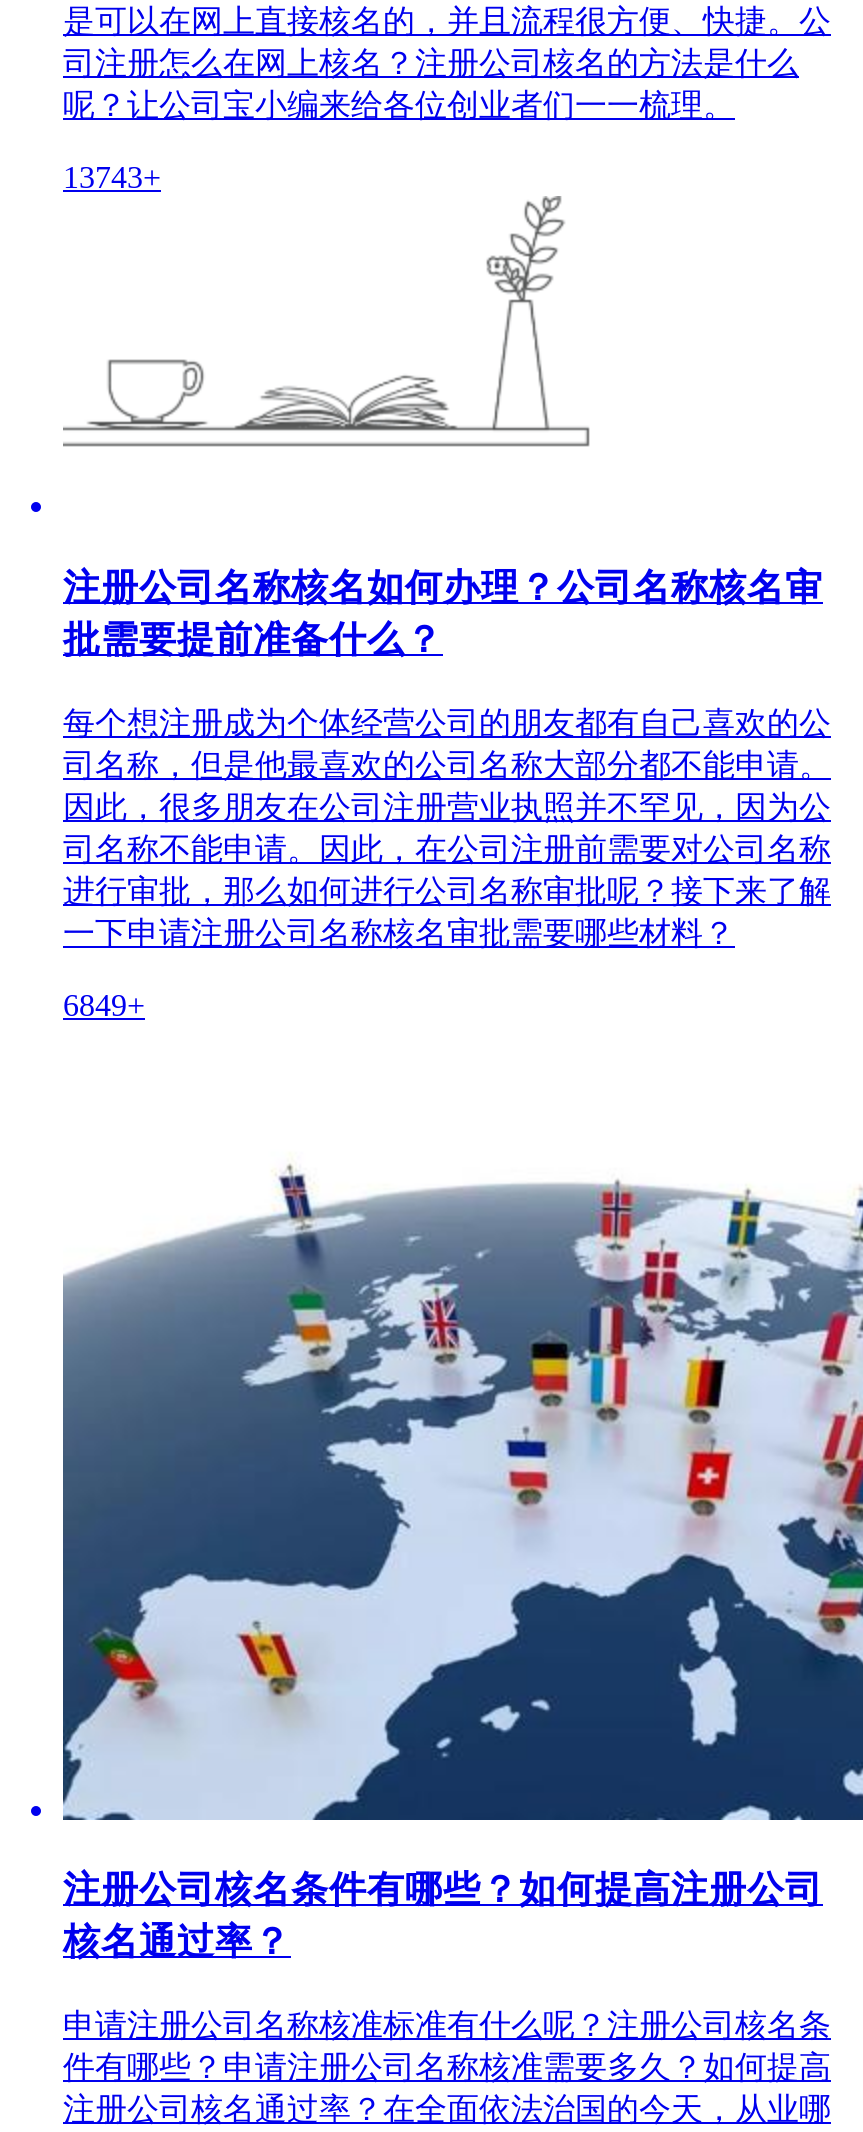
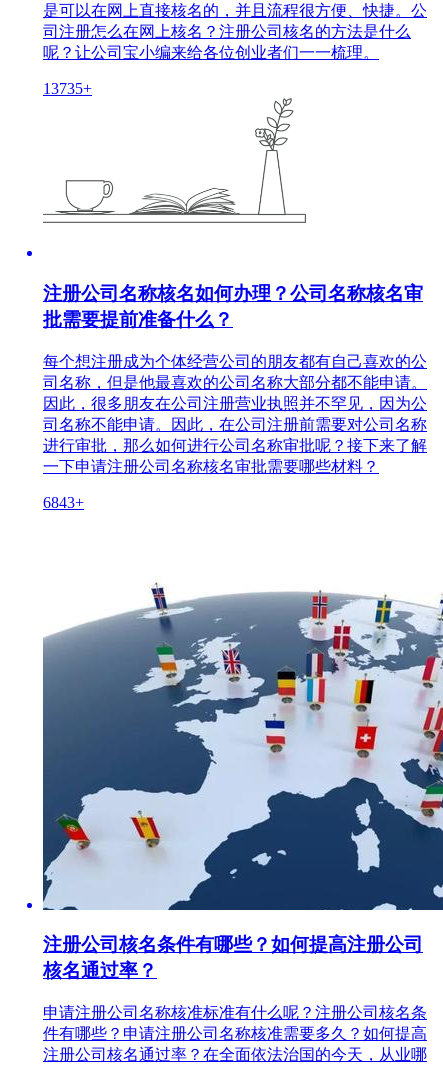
- 13743+
+ 13735+

- 6849+
+ 6843+
